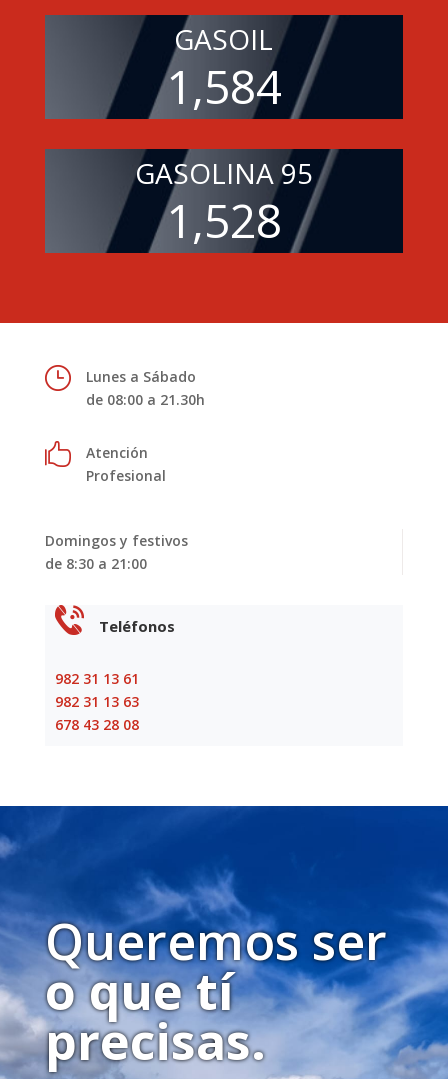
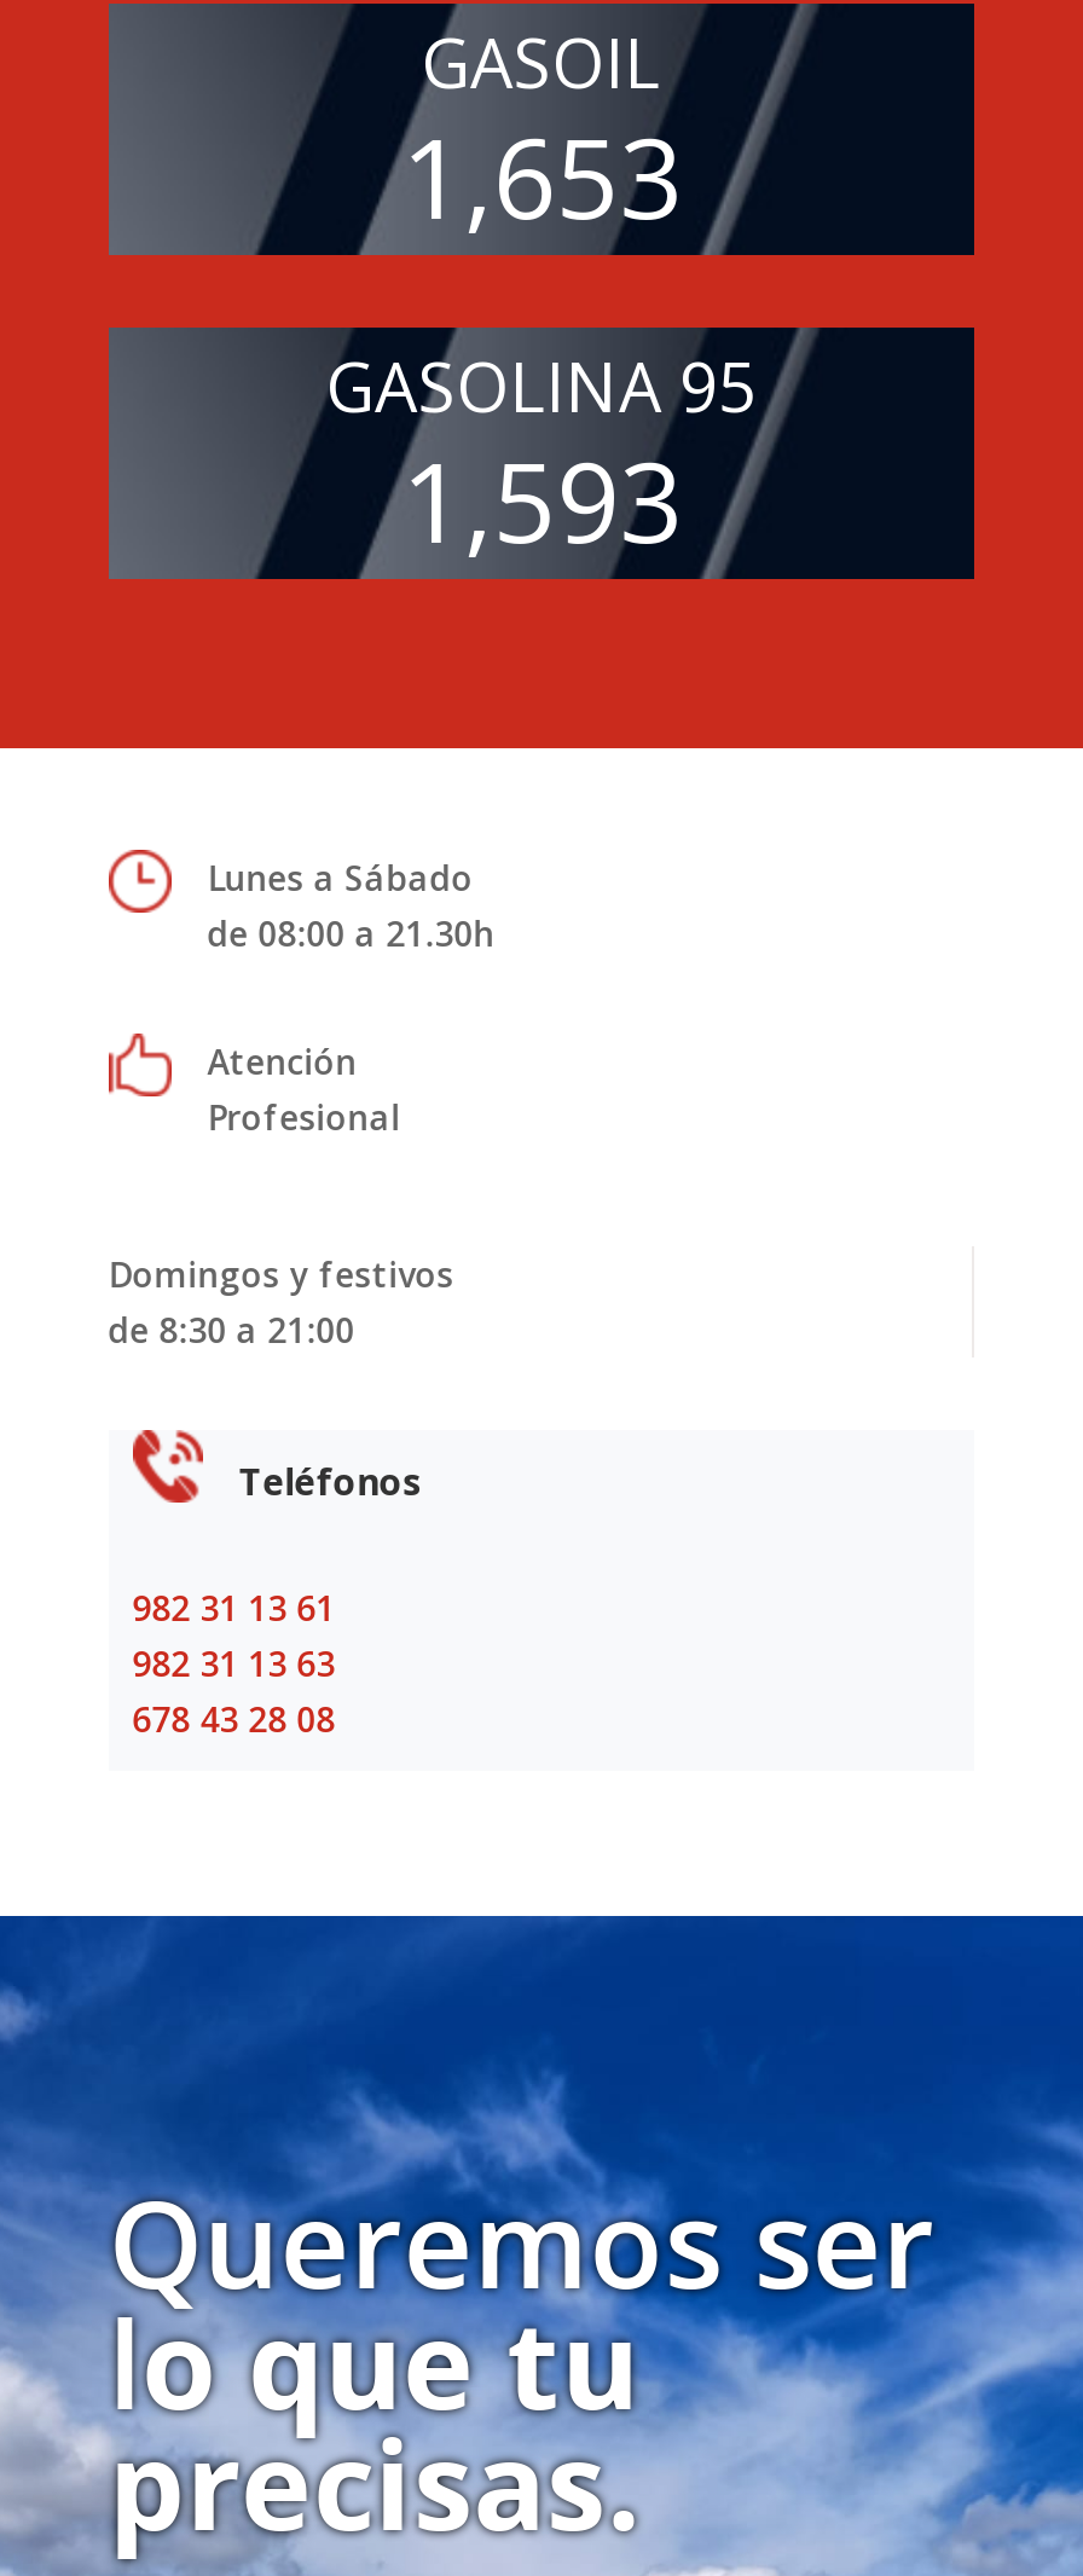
- 1,584
+ 1,653

- 1,528
+ 1,593

- o que tí
+ lo que tu
